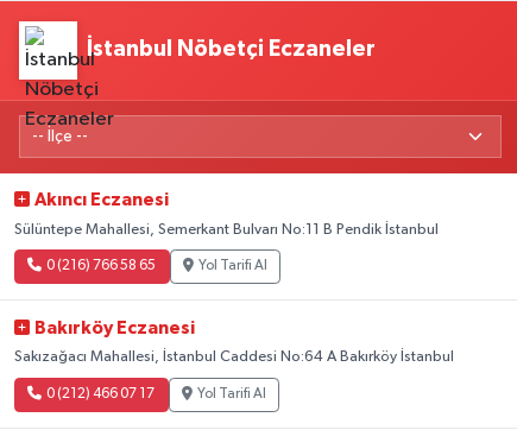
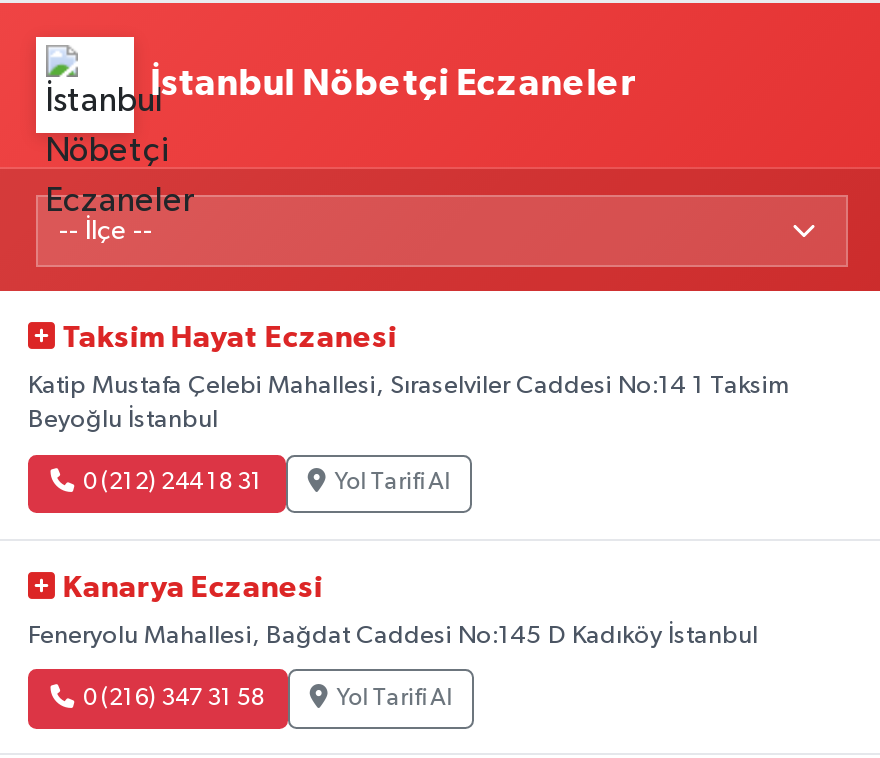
- Akıncı Eczanesi
+ Taksim Hayat Eczanesi

- Sülüntepe Mahallesi, Semerkant Bulvarı No:11 B Pendik İstanbul
+ Katip Mustafa Çelebi Mahallesi, Sıraselviler Caddesi No:14 1 Taksim
+ Beyoğlu İstanbul

- 0 (216) 766 58 65
+ 0 (212) 244 18 31

- Bakırköy Eczanesi
+ Kanarya Eczanesi

- Sakızağacı Mahallesi, İstanbul Caddesi No:64 A Bakırköy İstanbul
+ Feneryolu Mahallesi, Bağdat Caddesi No:145 D Kadıköy İstanbul

- 0 (212) 466 07 17
+ 0 (216) 347 31 58
